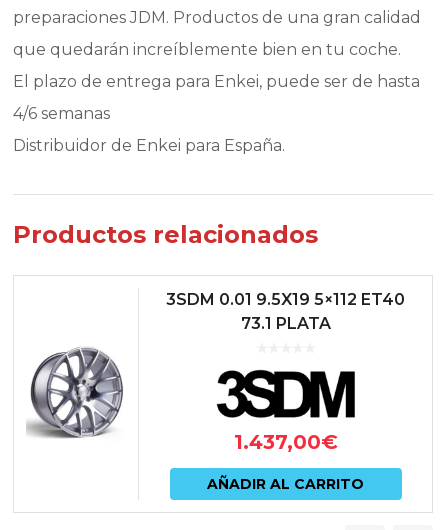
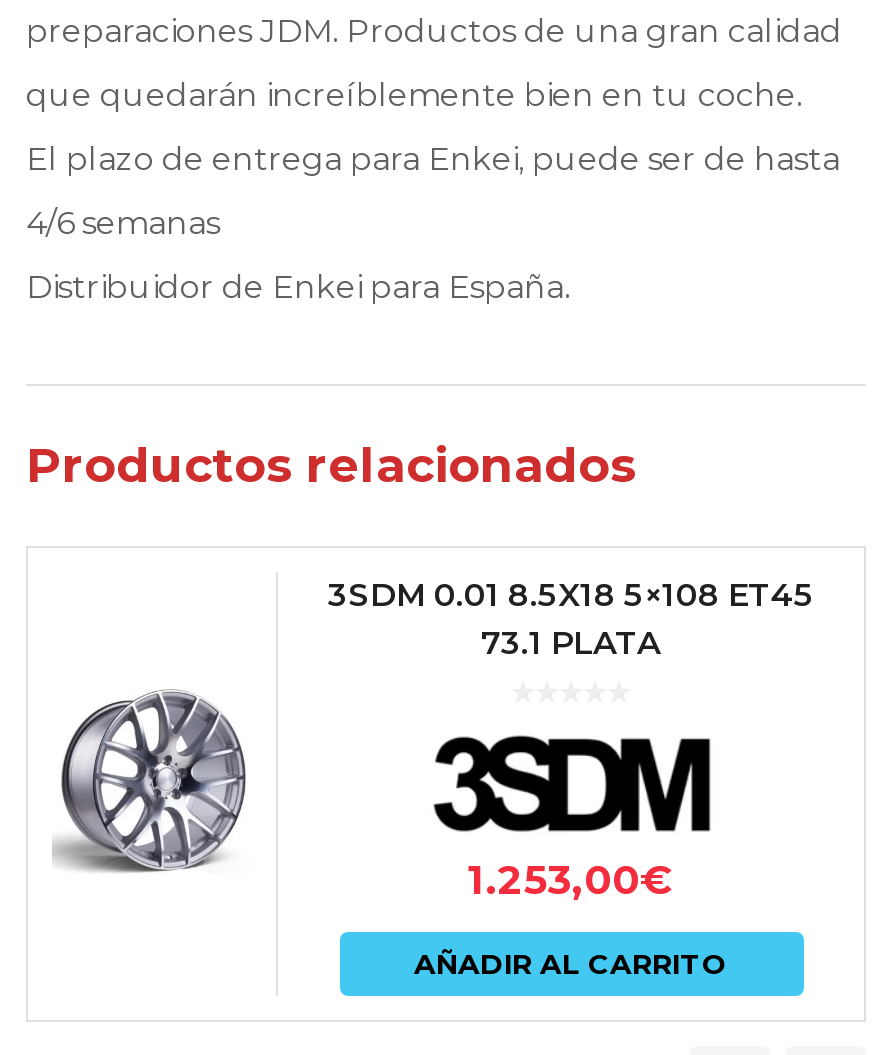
- 3SDM 0.01 9.5X19 5×112 ET40
+ 3SDM 0.01 8.5X18 5×108 ET45

- 1.437,00€
+ 1.253,00€
